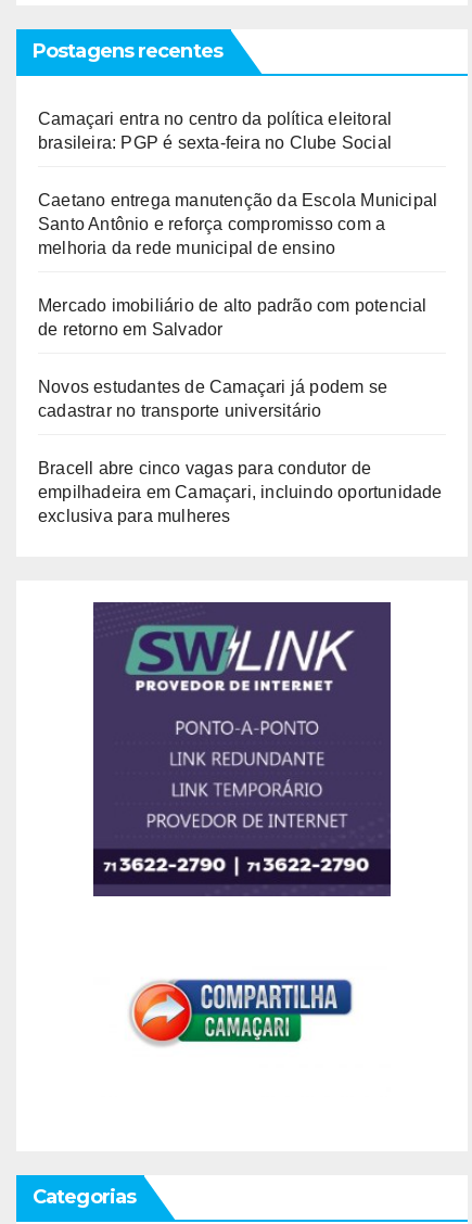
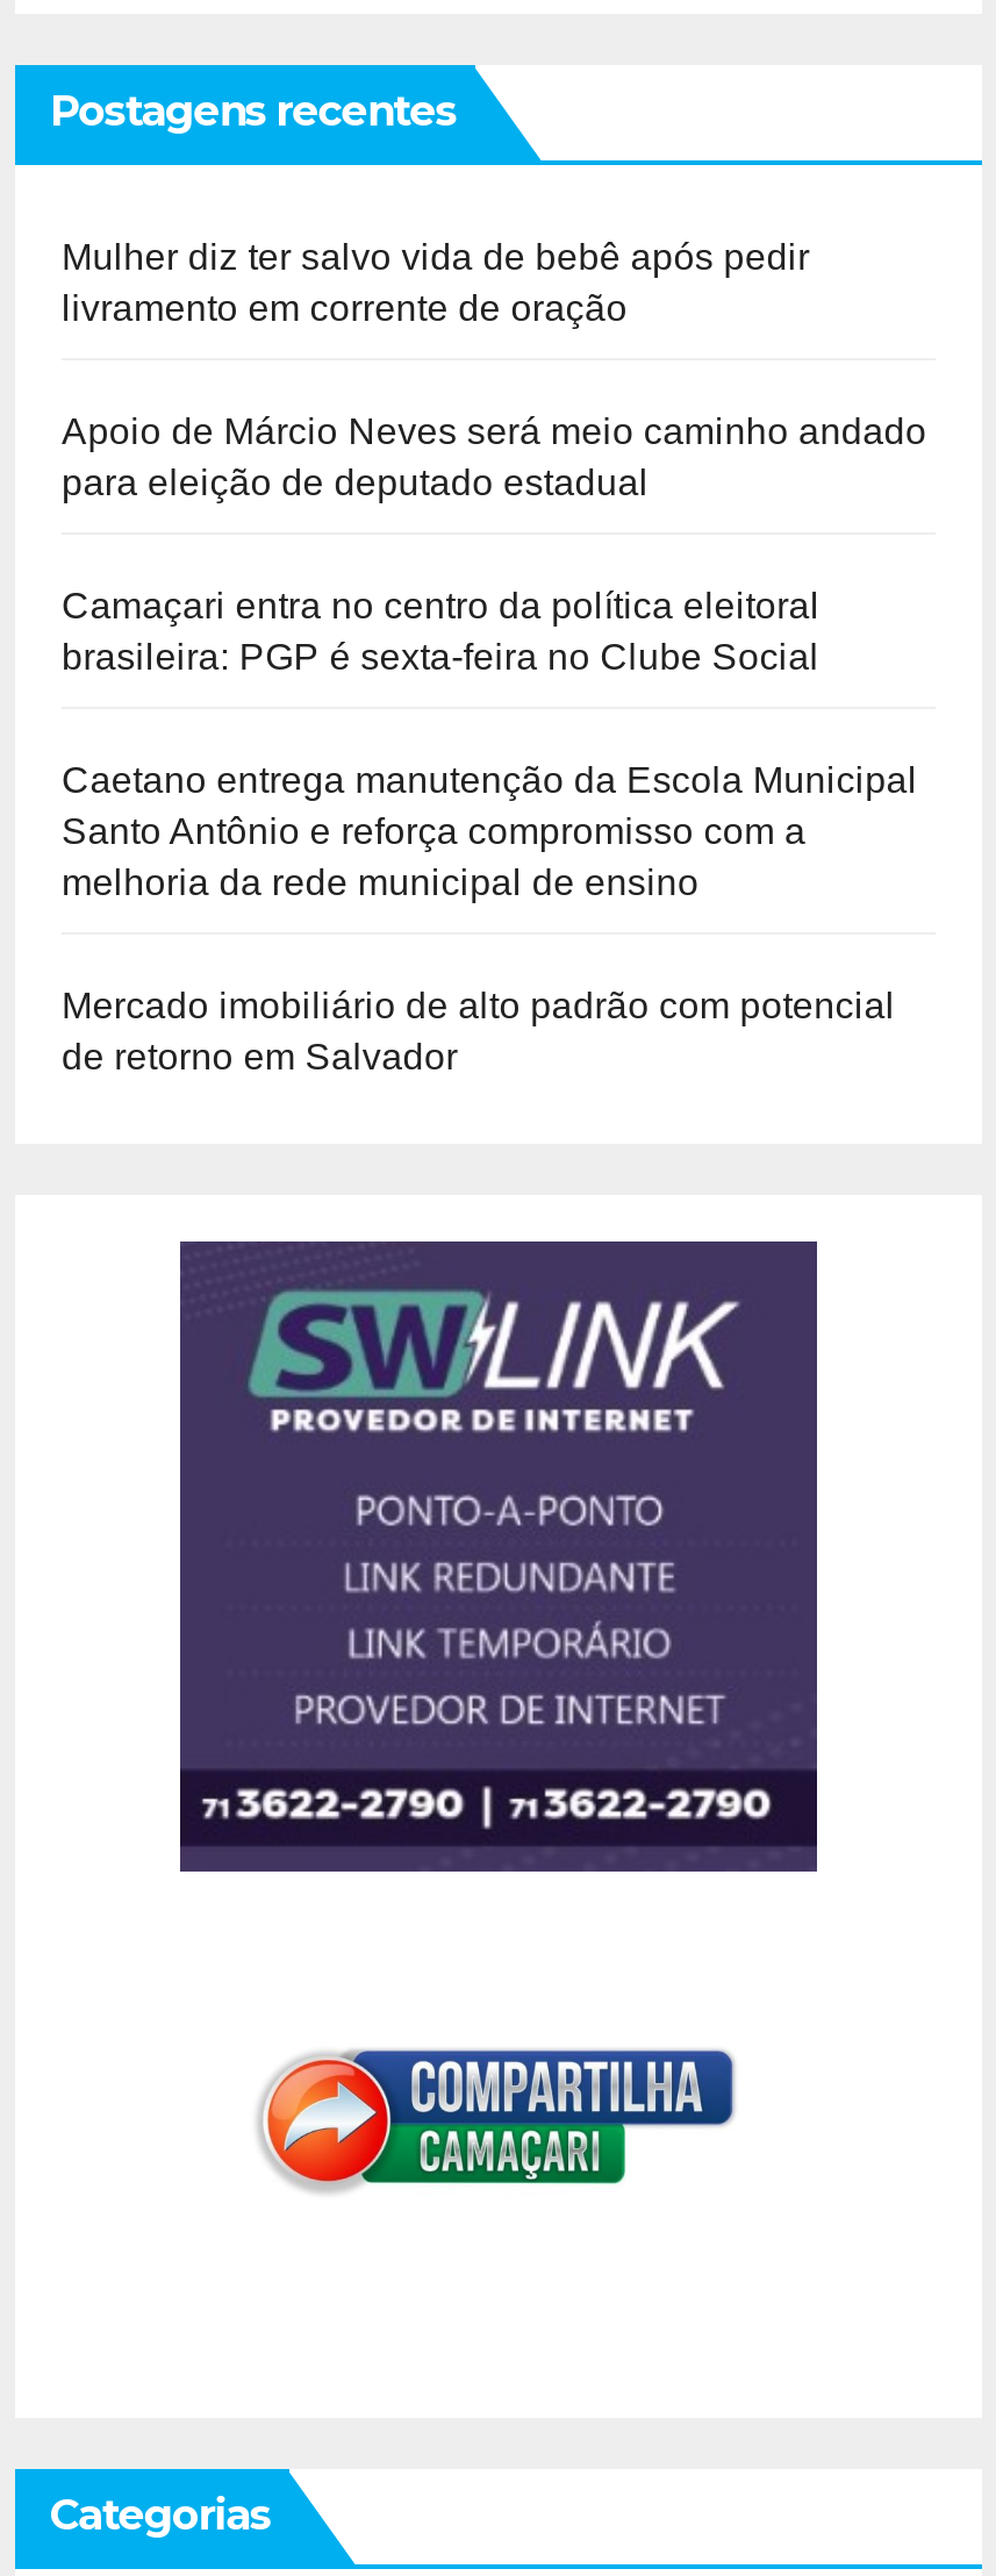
+ Mulher diz ter salvo vida de bebê após pedir
+ livramento em corrente de oração
+ Apoio de Márcio Neves será meio caminho andado
+ para eleição de deputado estadual

moved down: Camaçari entra no centro da política eleitoral | brasileira: PGP é sexta-feira no Clube Social | Caetano entrega manutenção da Escola Municipal | Santo Antônio e reforça compromisso com a | melhoria da rede municipal de ensino | Mercado imobiliário de alto padrão com potencial | de retorno em Salvador

- Novos estudantes de Camaçari já podem se
- cadastrar no transporte universitário
- Bracell abre cinco vagas para condutor de
- empilhadeira em Camaçari, incluindo oportunidade
- exclusiva para mulheres
